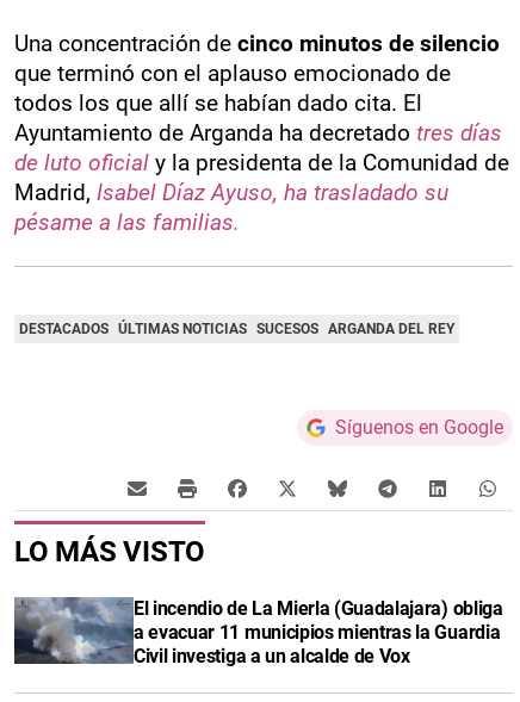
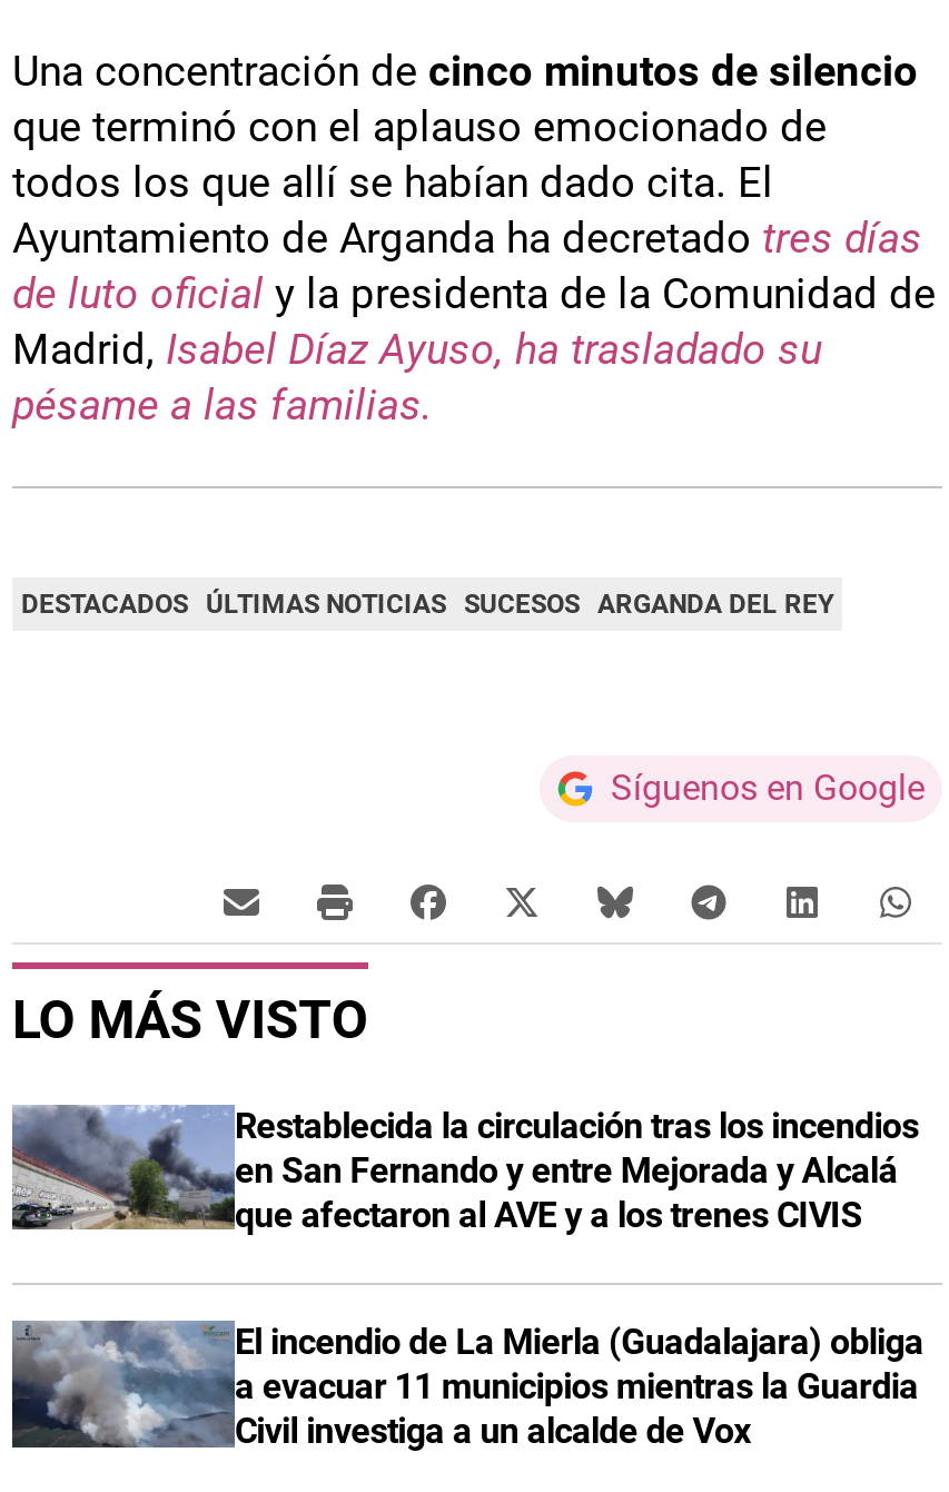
+ [image]
+ Restablecida la circulación tras los incendios
+ en San Fernando y entre Mejorada y Alcalá
+ que afectaron al AVE y a los trenes CIVIS
